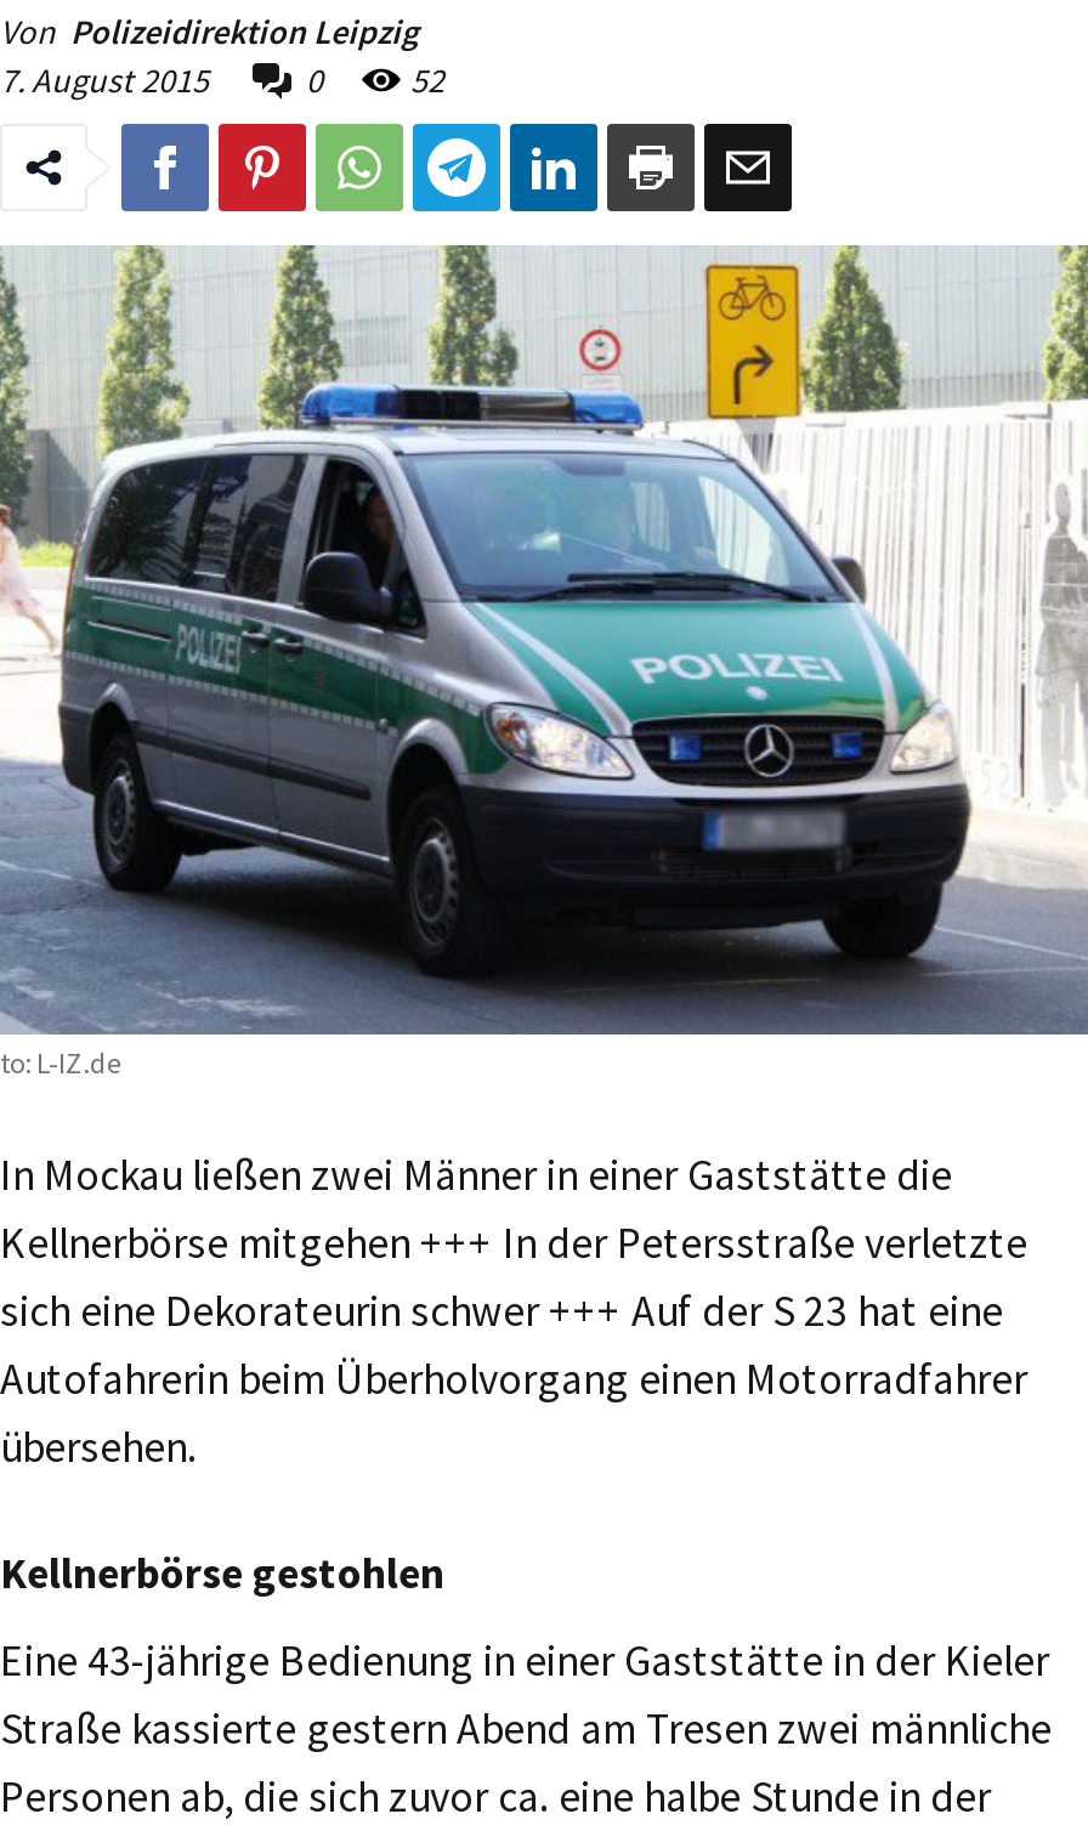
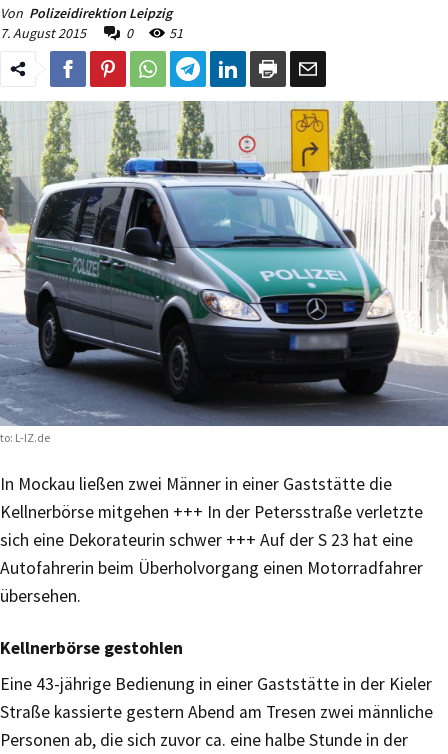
- 0 52
+ 0 51
